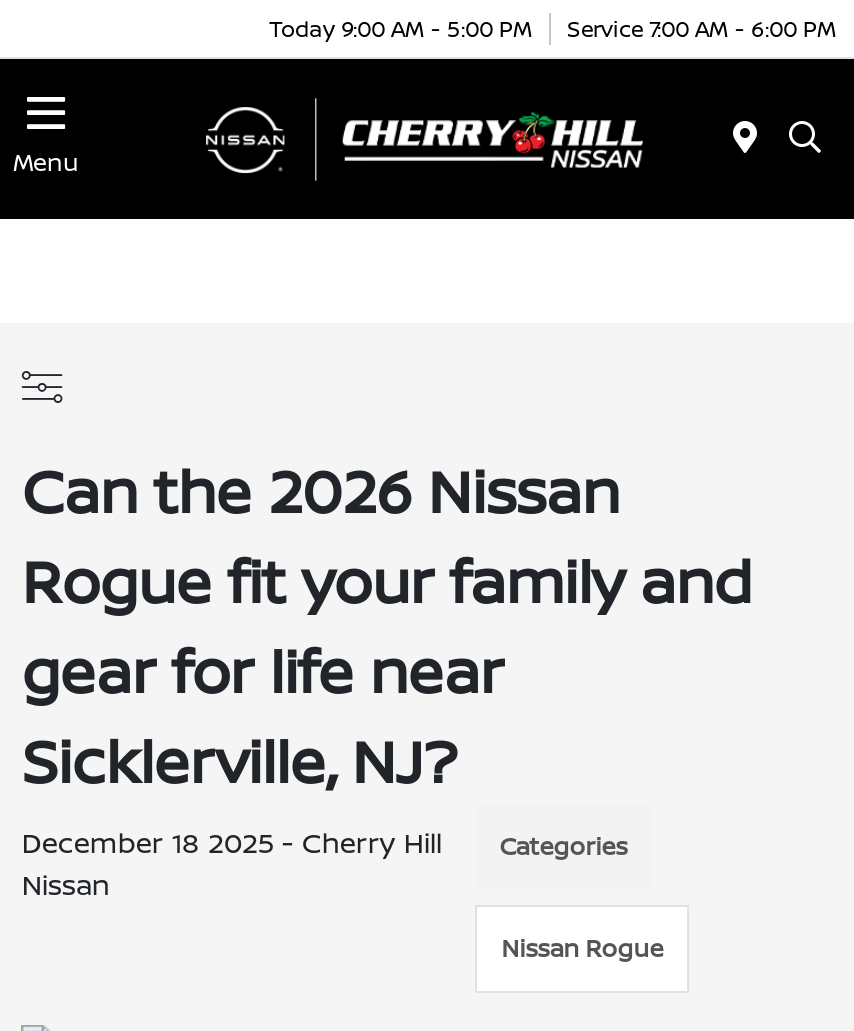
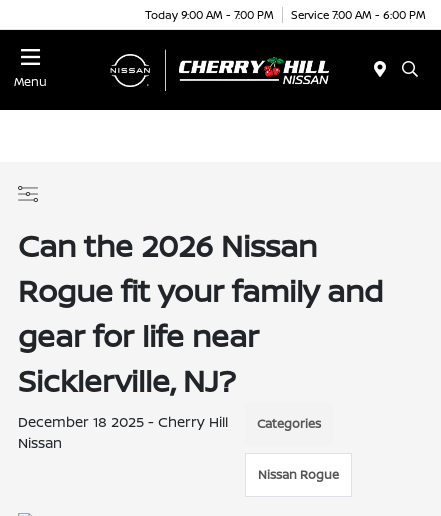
- Today 9:00 AM - 5:00 PM Service 7:00 AM - 6:00 PM
+ Today 9:00 AM - 7:00 PM Service 7:00 AM - 6:00 PM
